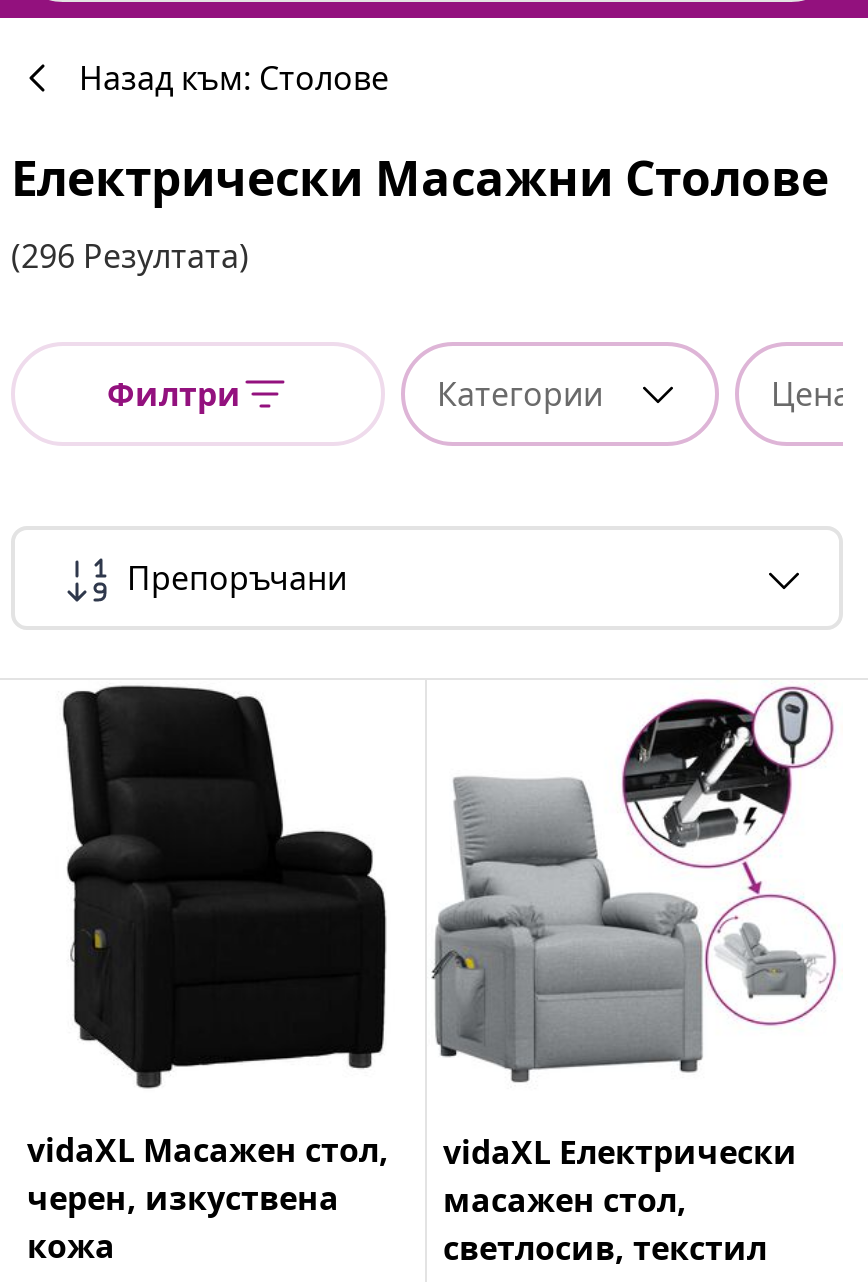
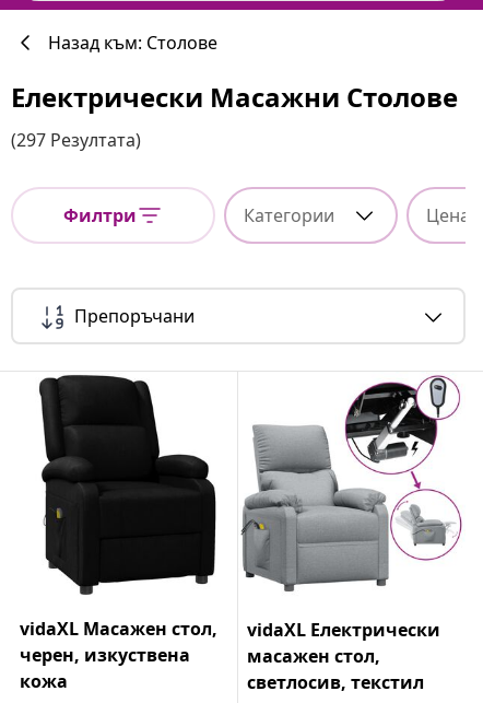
- (296 Резултата)
+ (297 Резултата)
